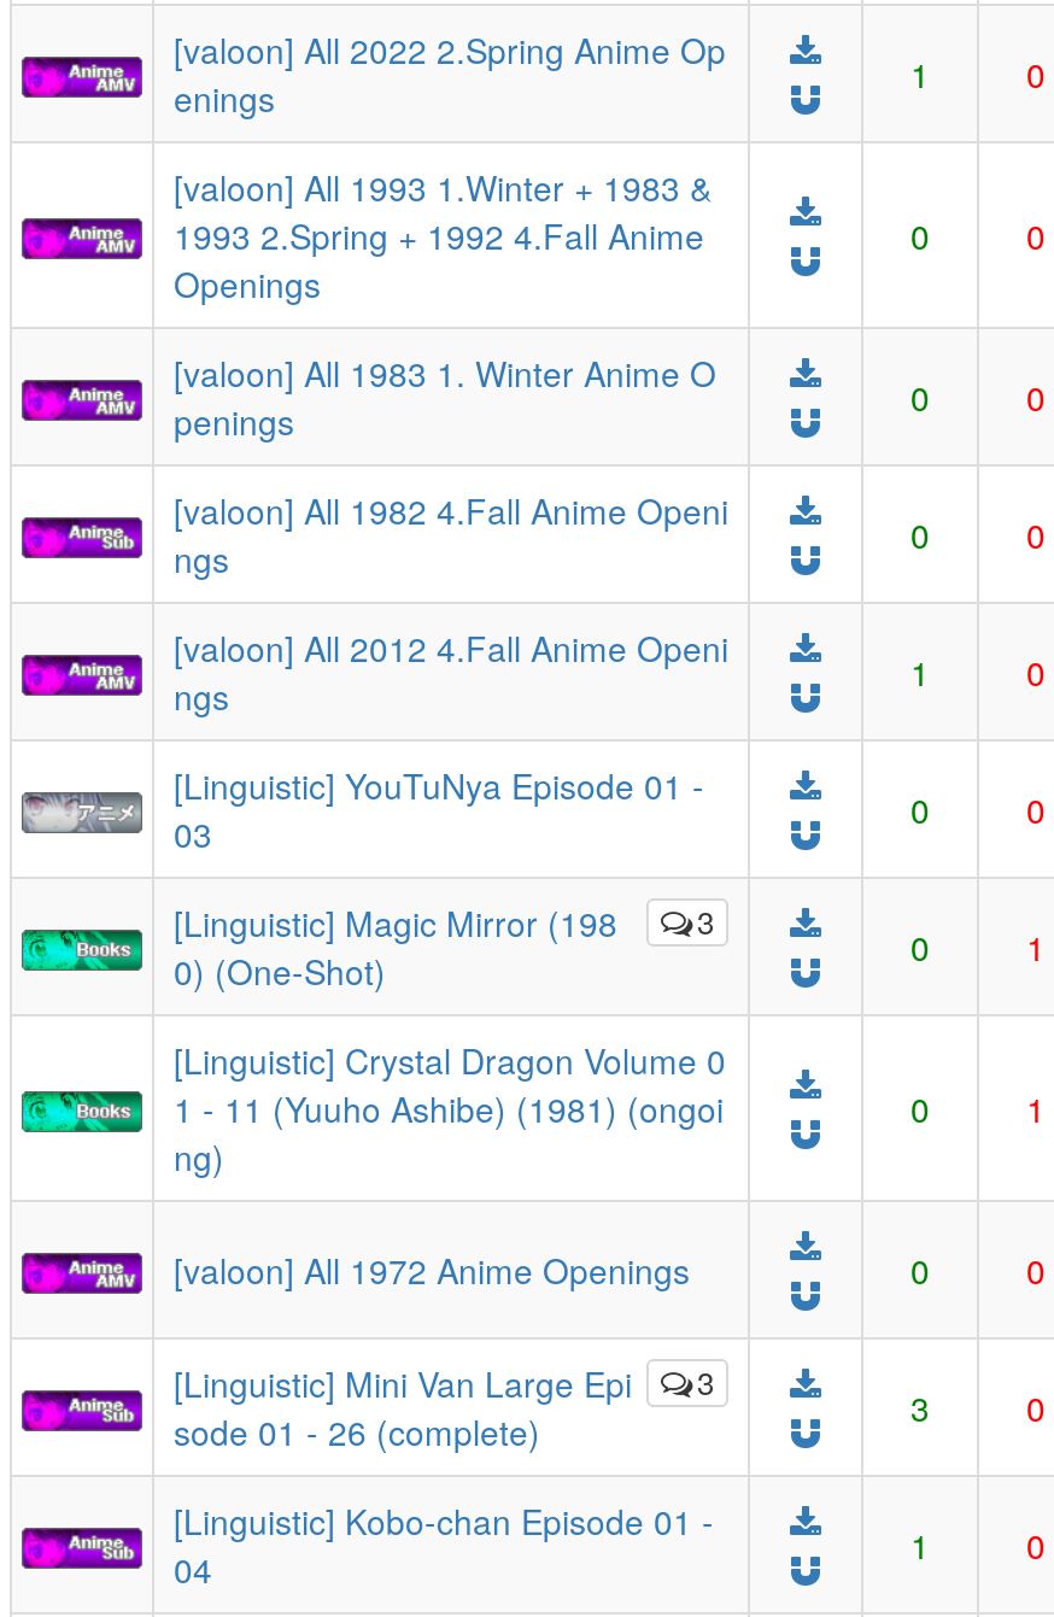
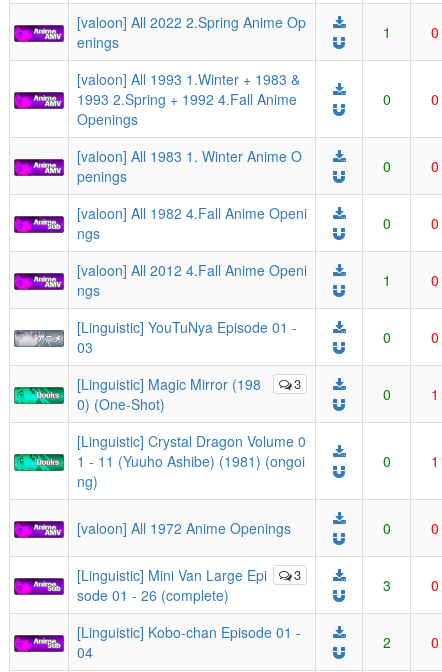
- 1 0
+ 2 0
